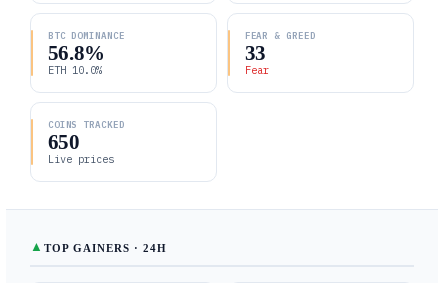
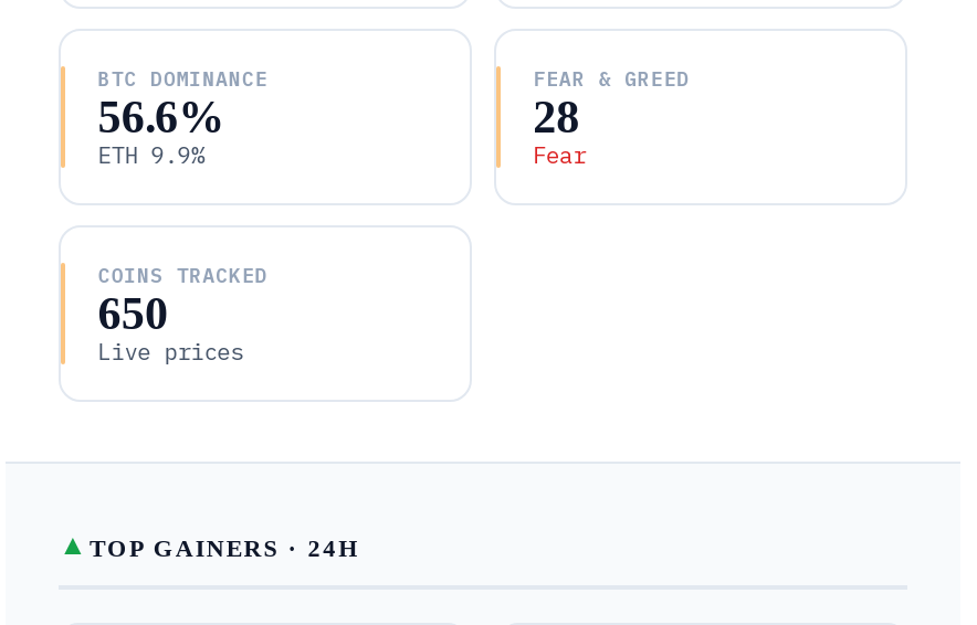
- 56.8%
+ 56.6%

- 33
+ 28

- ETH 10.0%
+ ETH 9.9%
